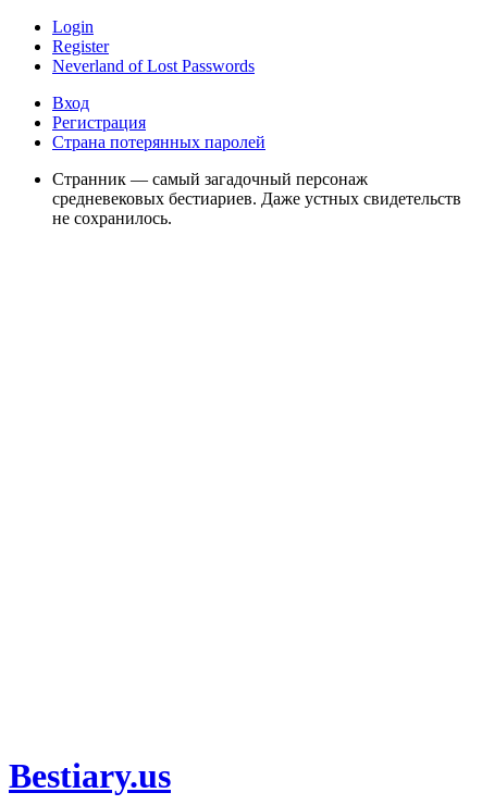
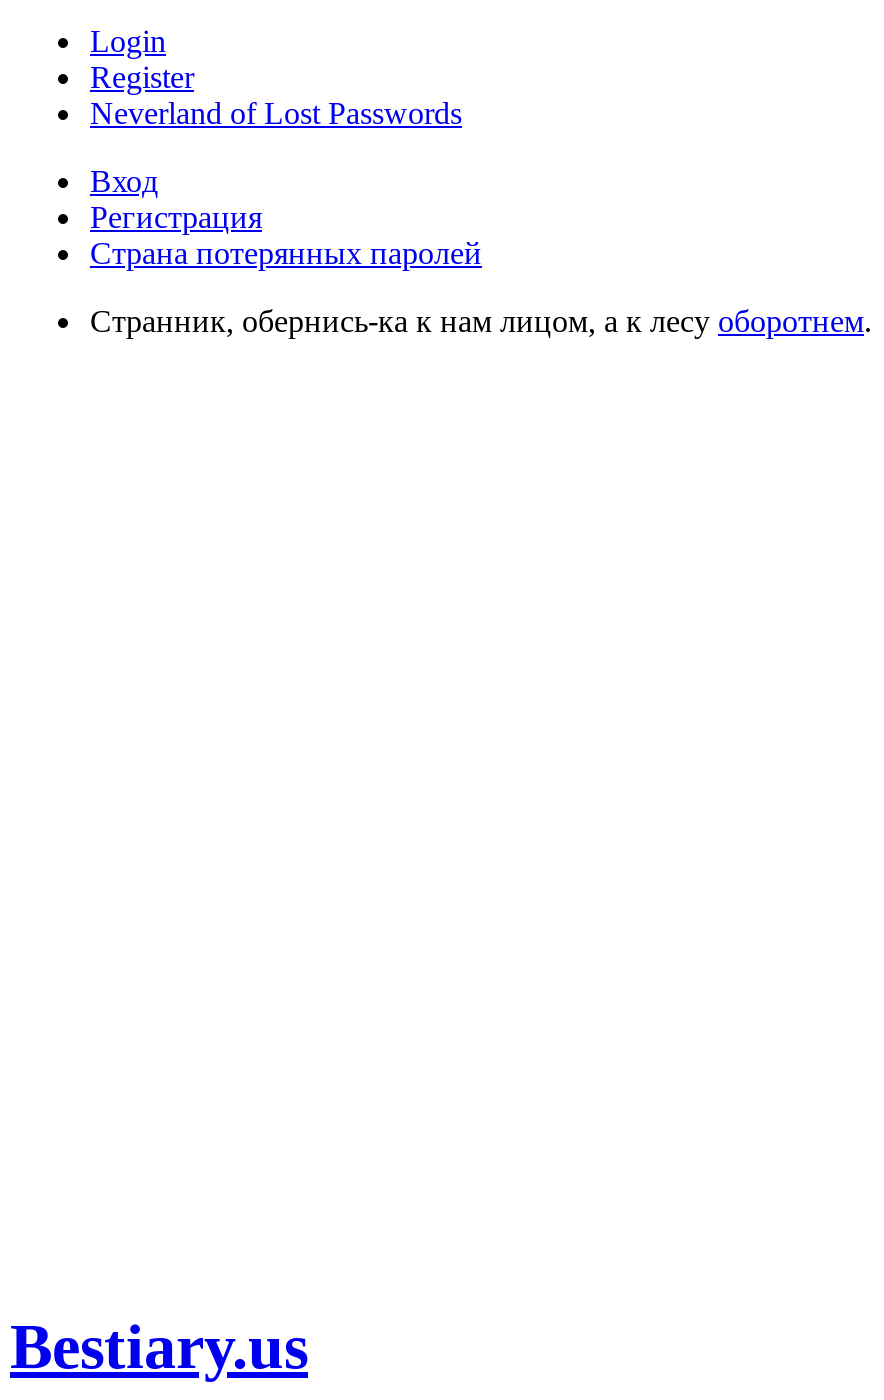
- Странник — самый загадочный персонаж
- средневековых бестиариев. Даже устных свидетельств
- не сохранилось.
+ Странник, обернись-ка к нам лицом, а к лесу оборотнем.
